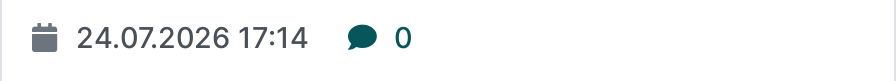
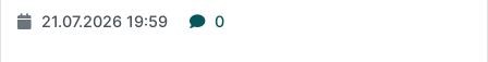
- 24.07.2026 17:14
+ 21.07.2026 19:59
